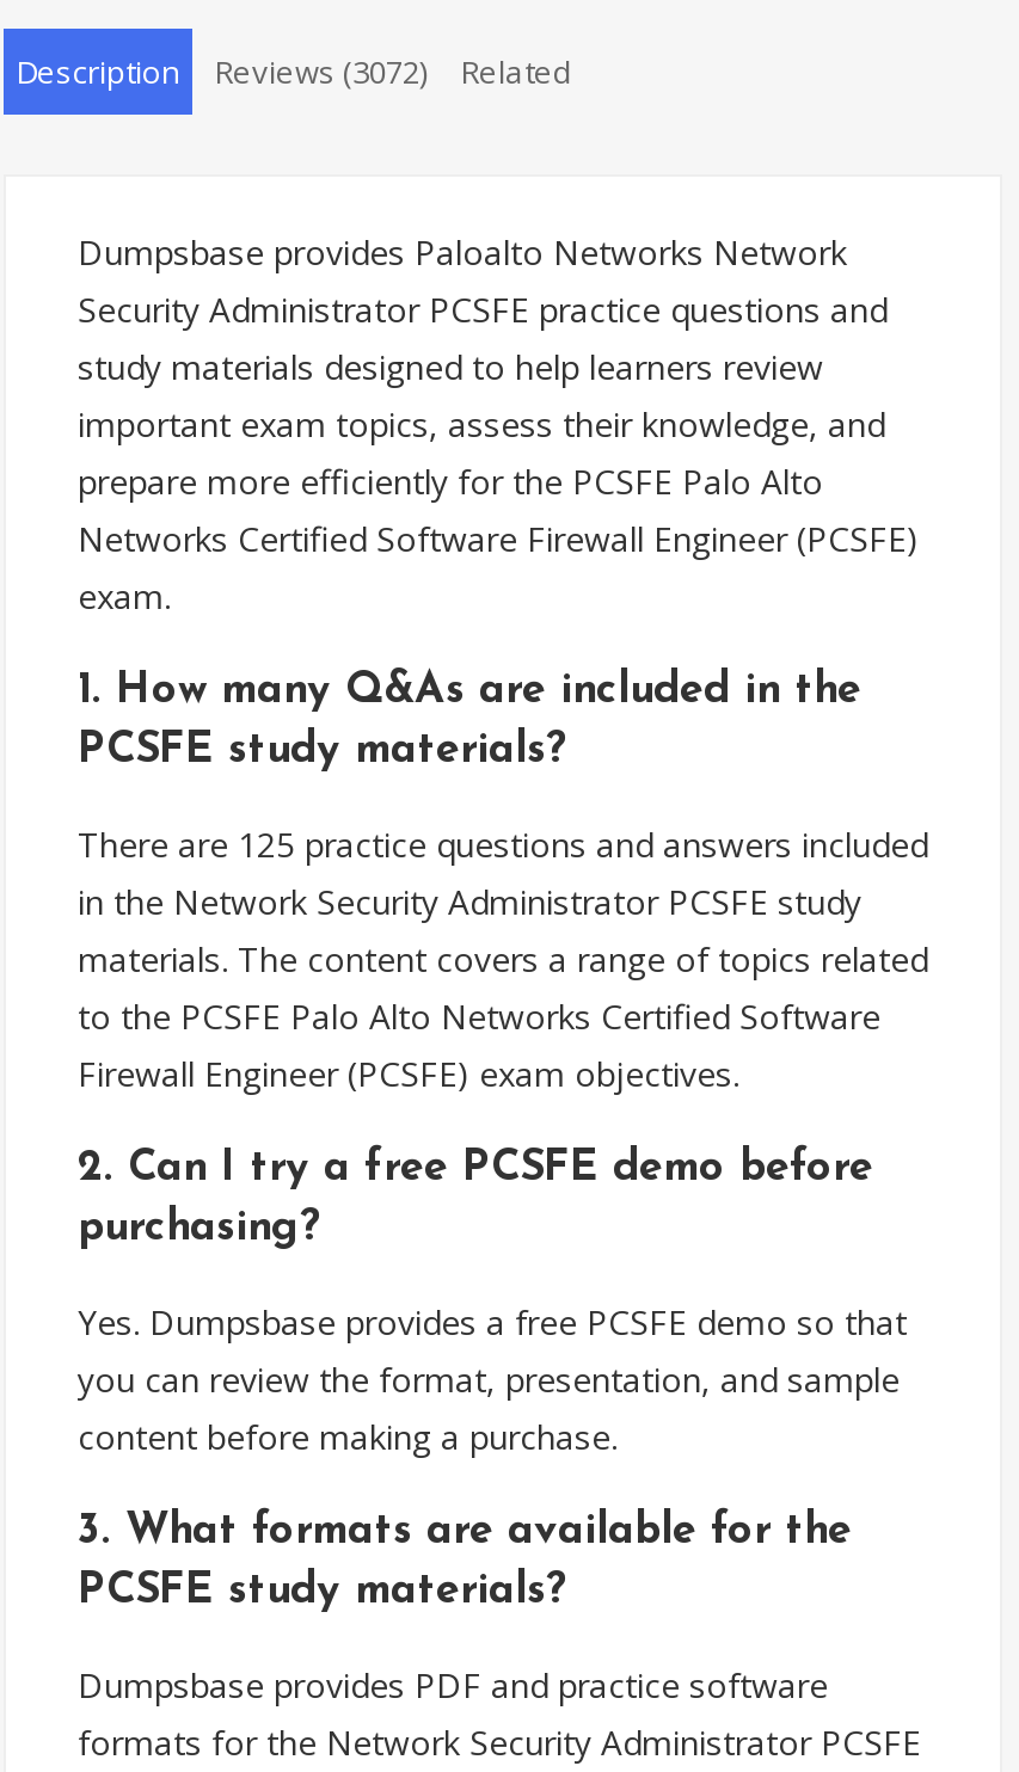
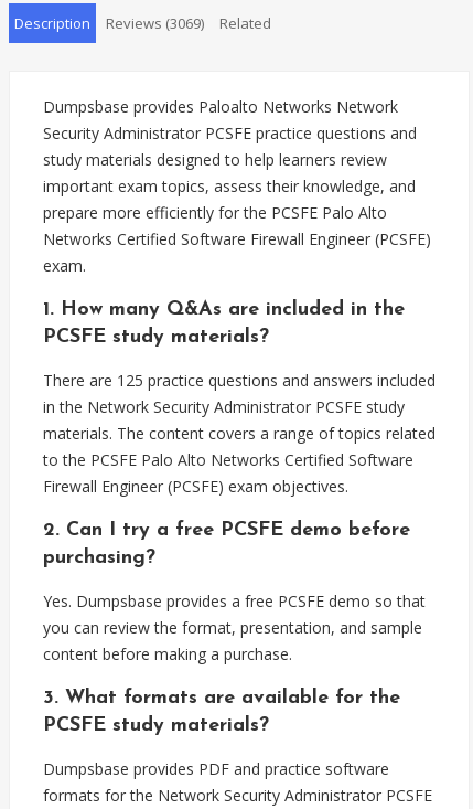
- Description Reviews (3072) Related
+ Description Reviews (3069) Related
